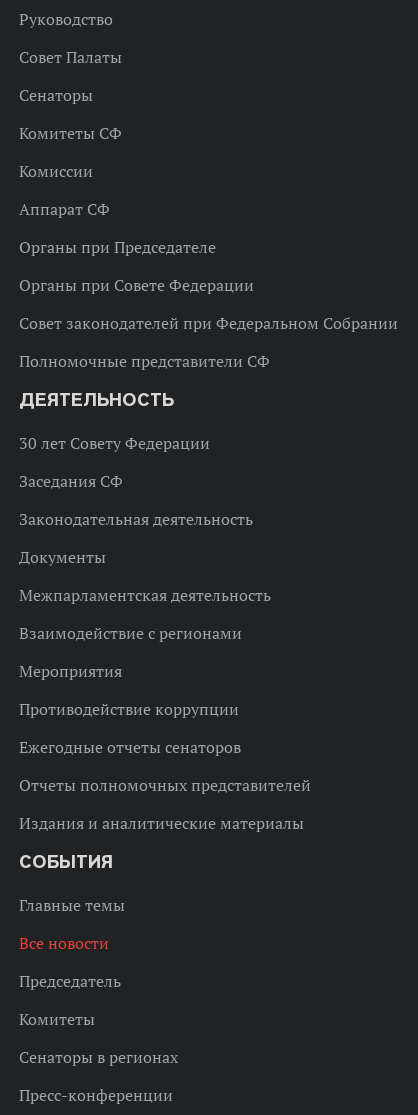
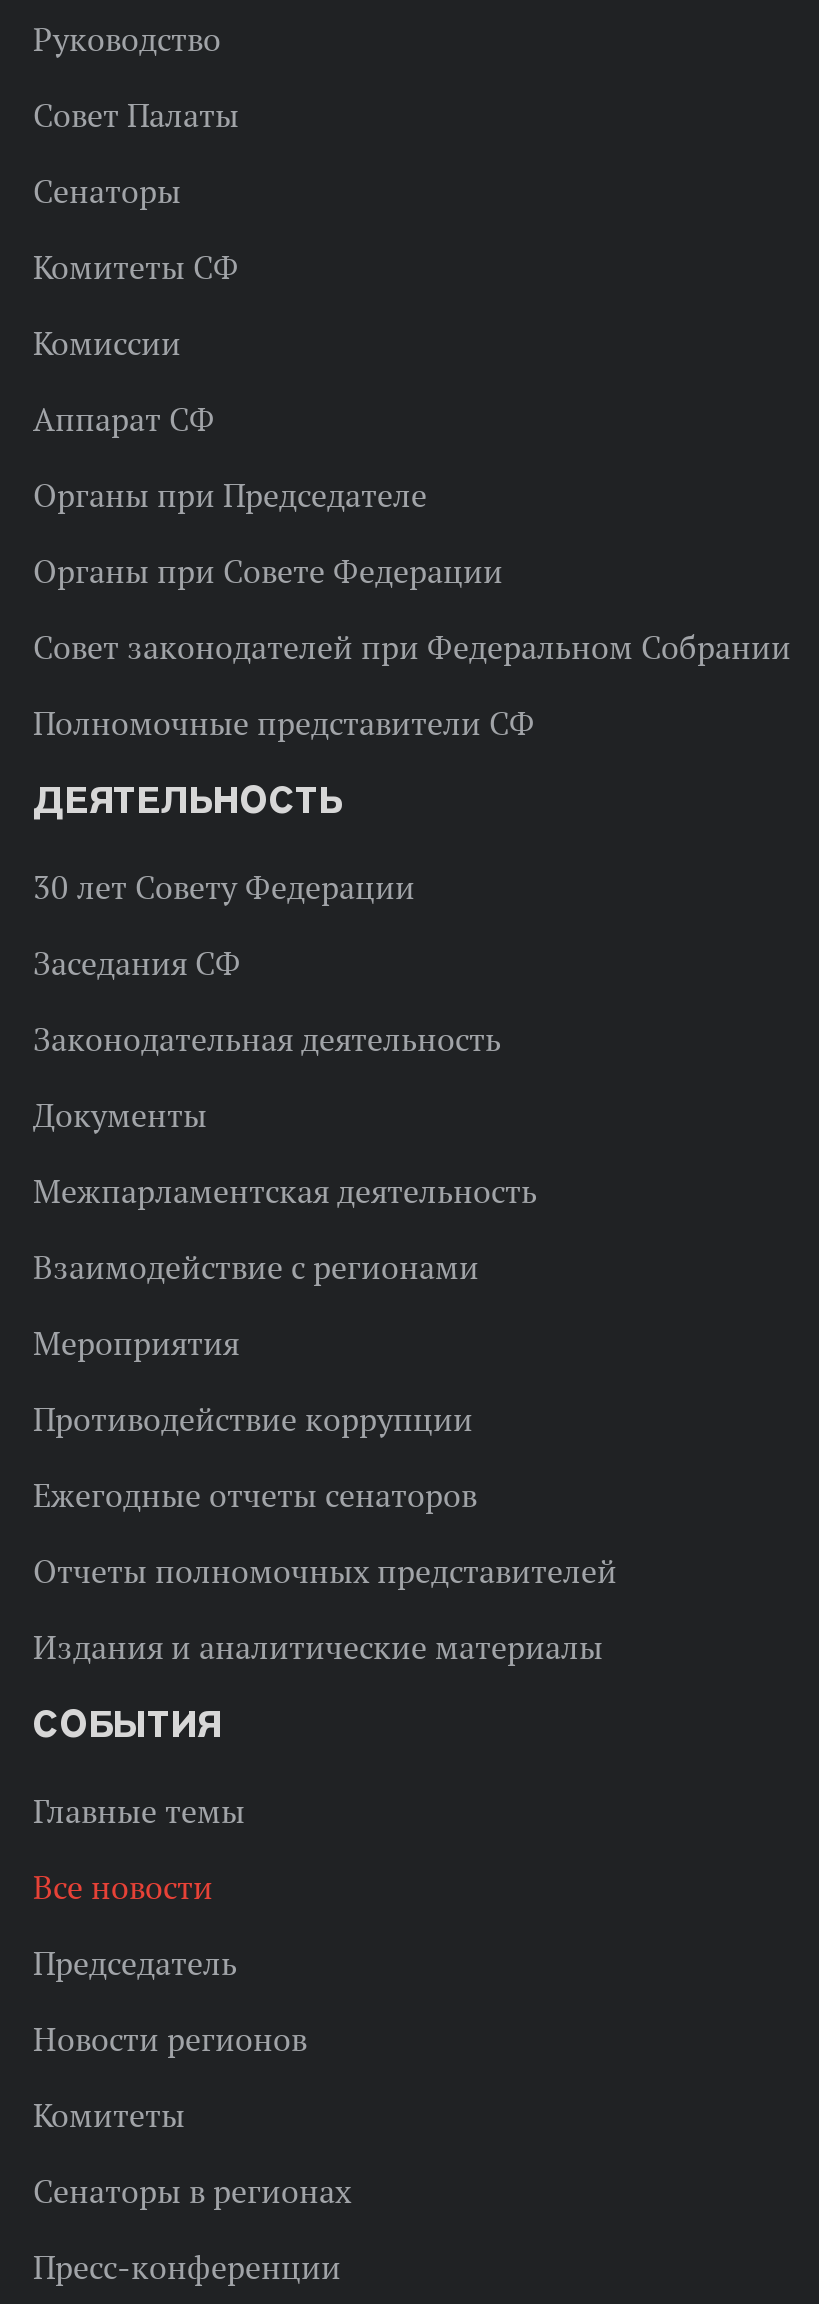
+ Новости регионов
